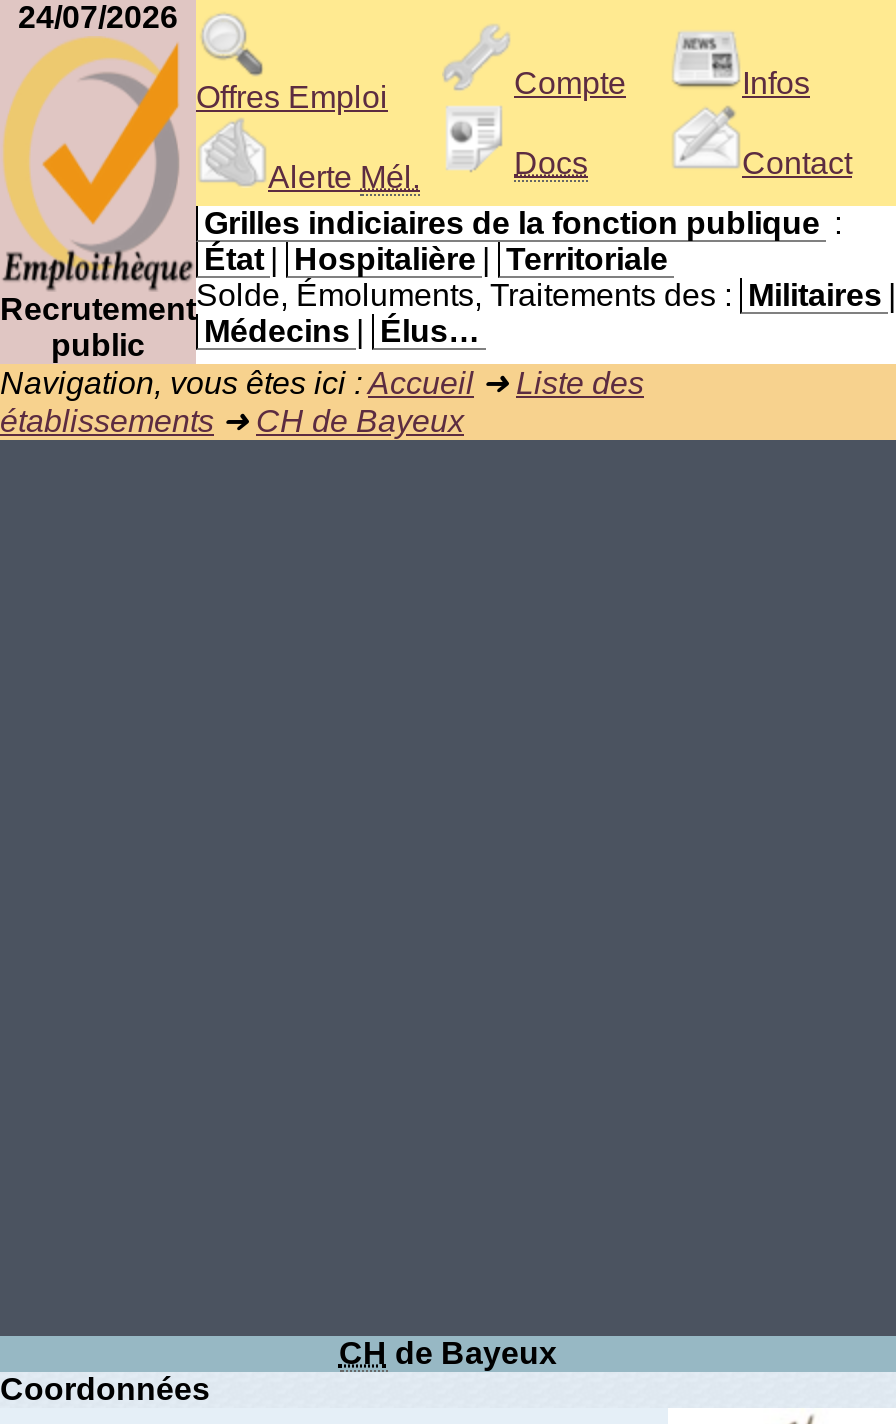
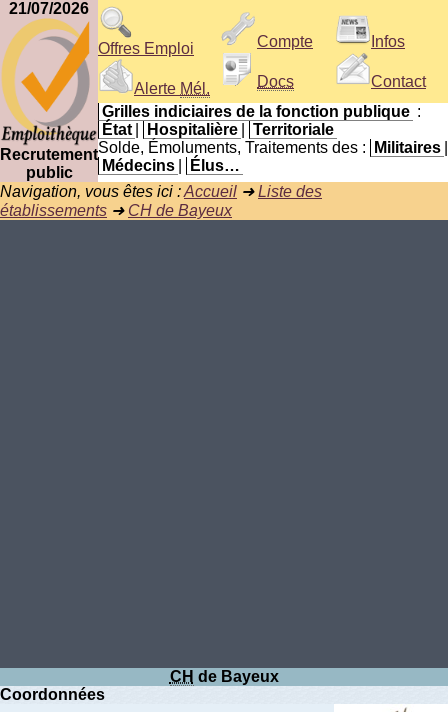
- 24/07/2026
+ 21/07/2026
